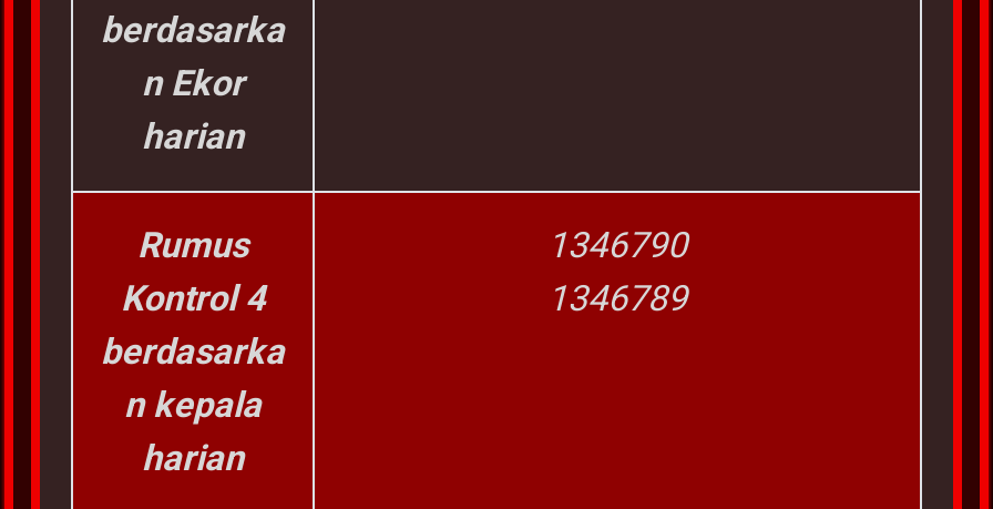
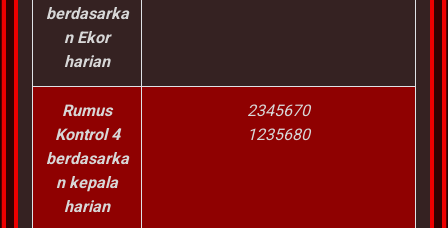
- 1346790
+ 2345670

- 1346789
+ 1235680
